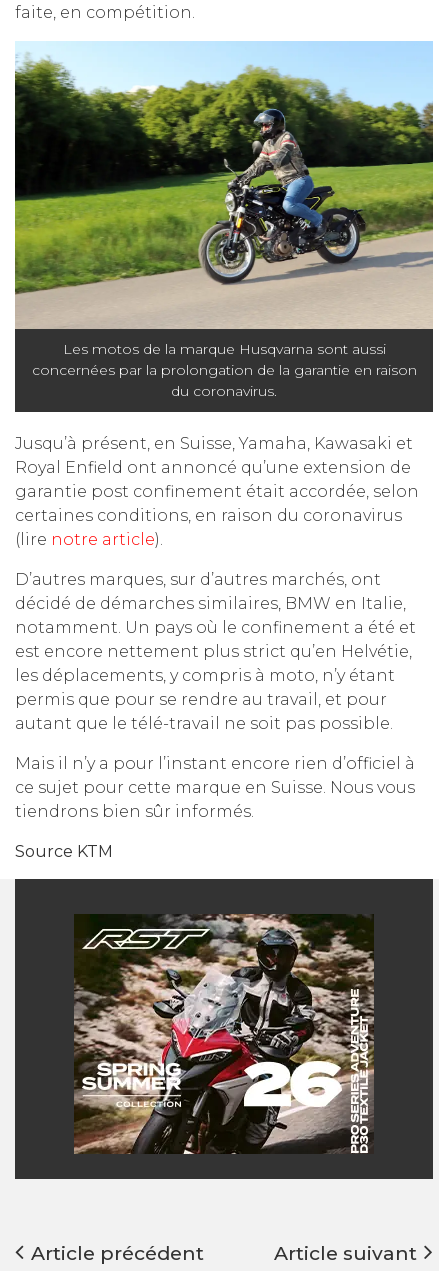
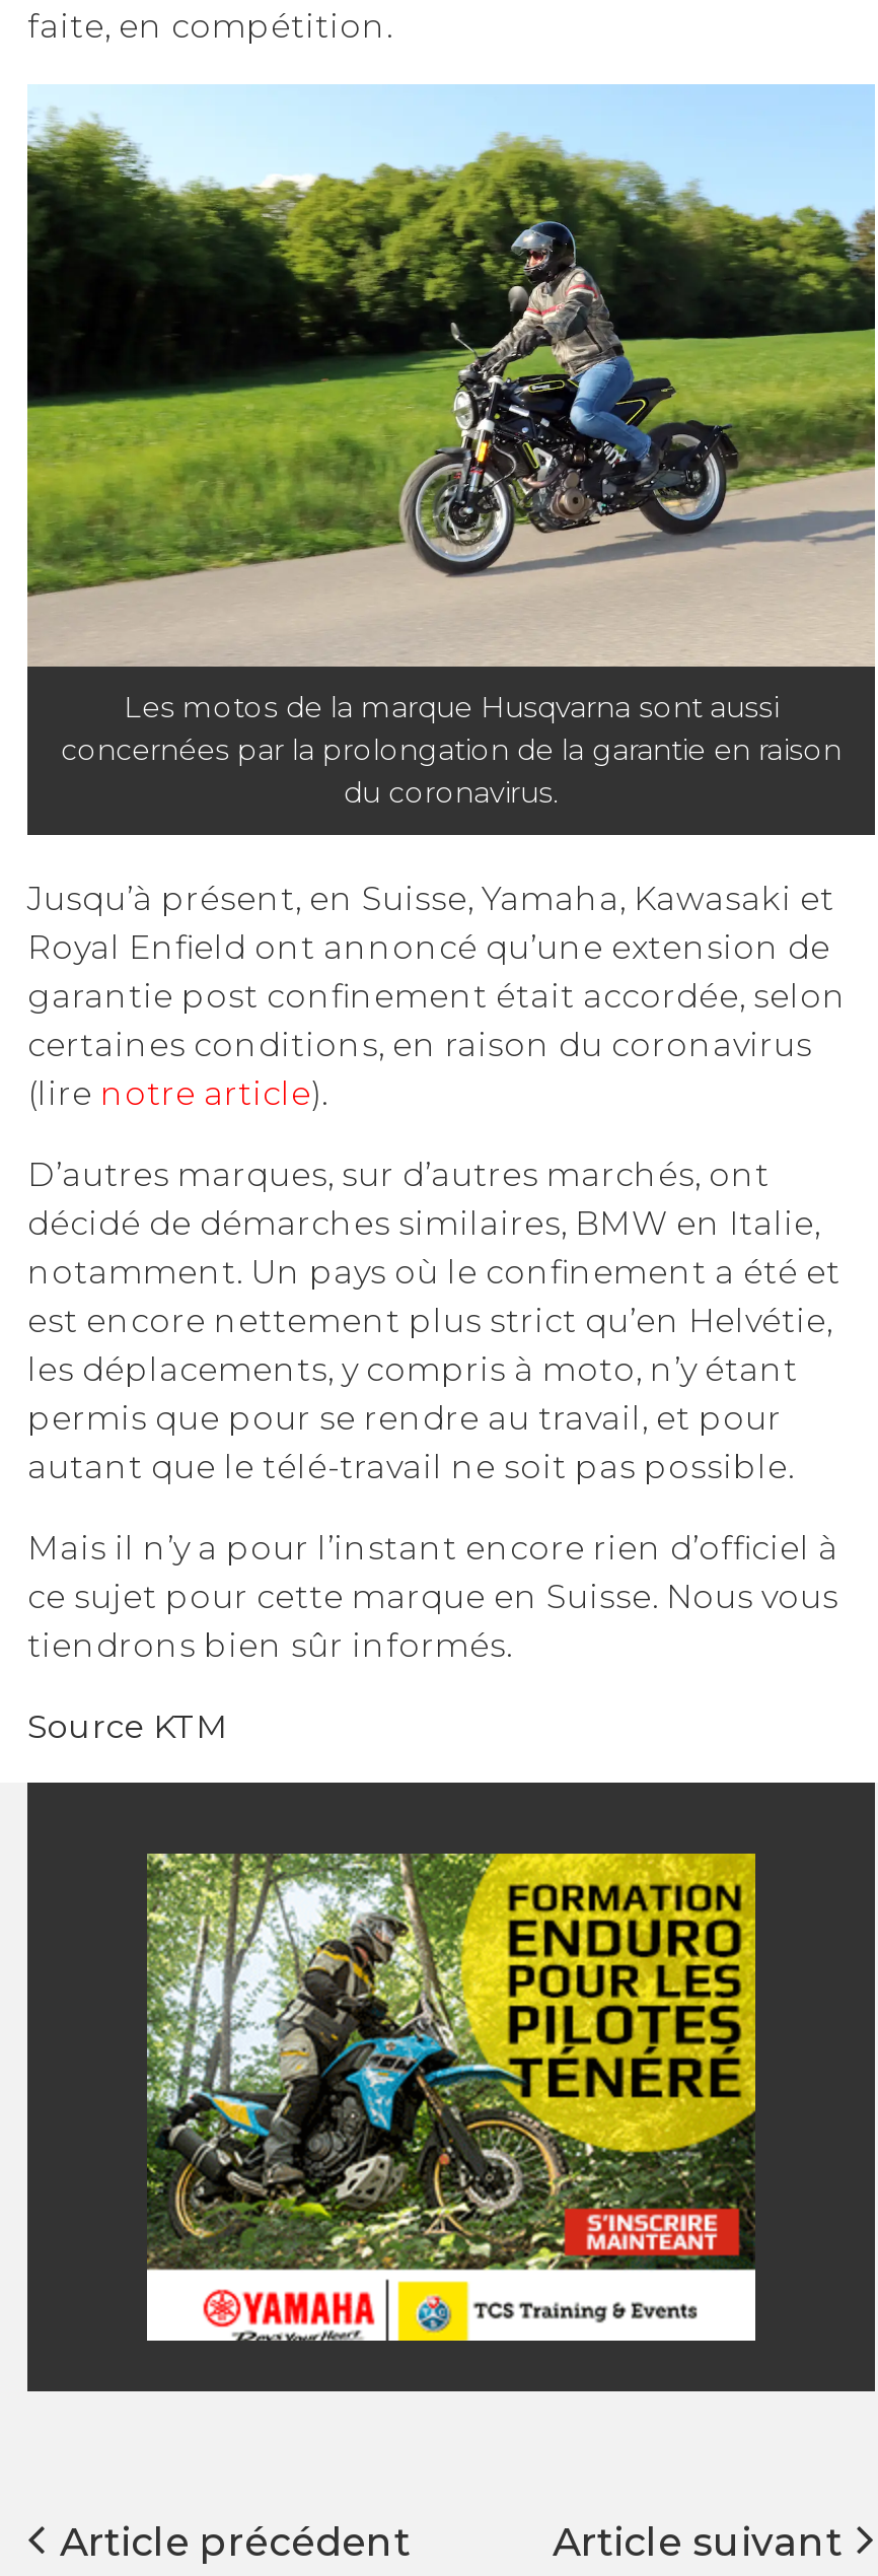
- [image]
+ [image]
